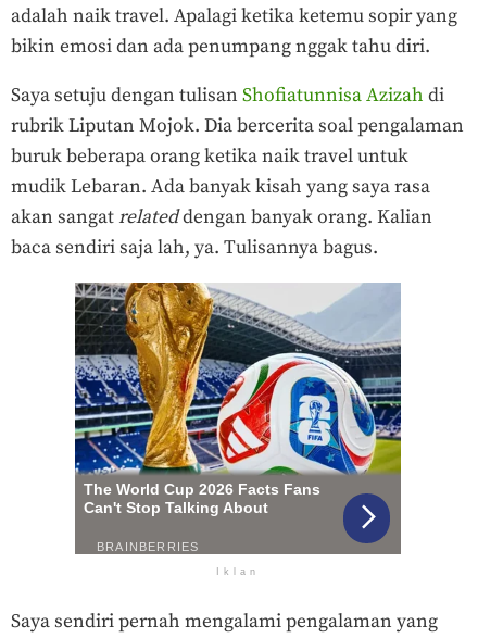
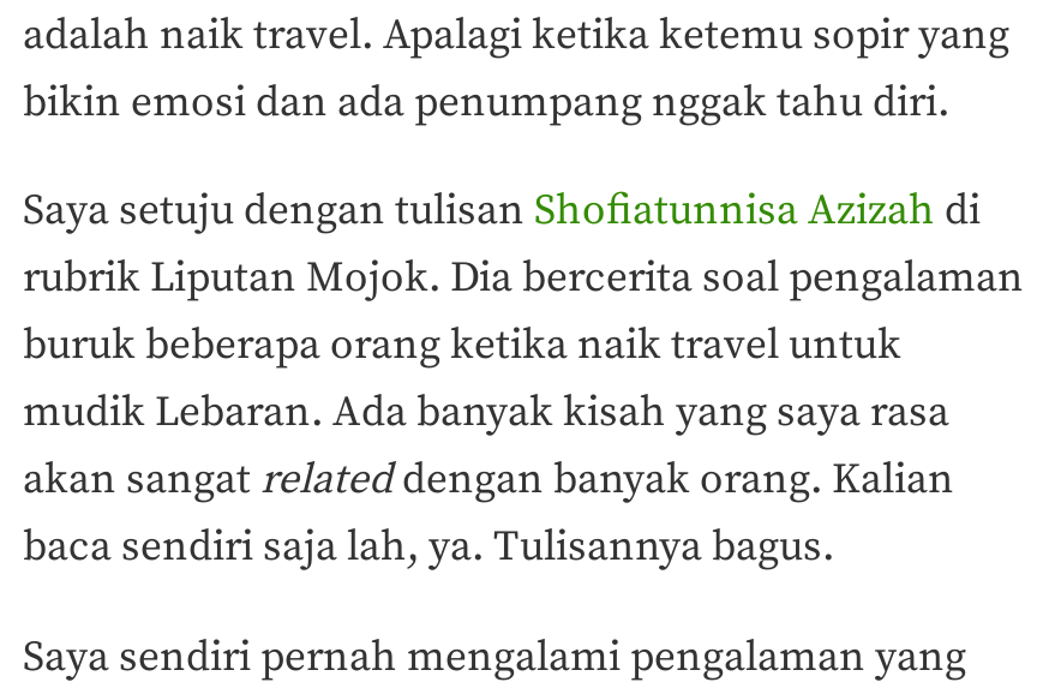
- [image]
- Iklan
